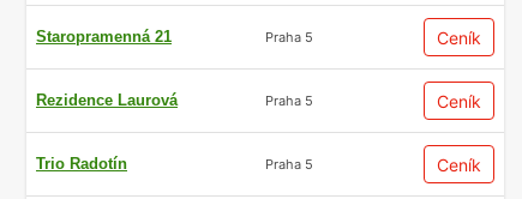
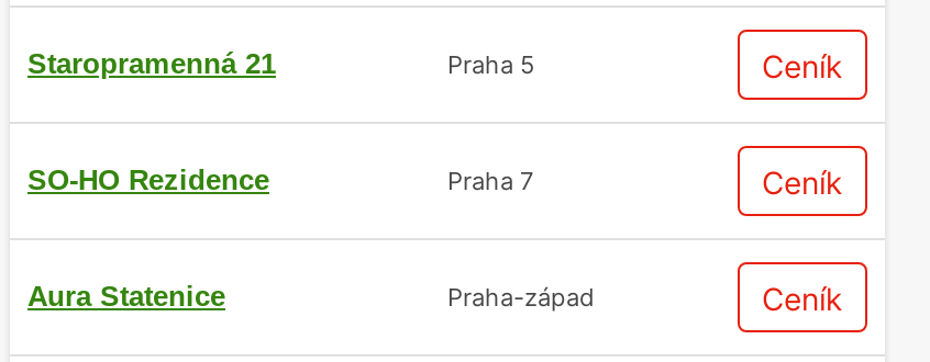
- Rezidence Laurová
- Praha 5
+ SO-HO Rezidence
+ Praha 7

- Trio Radotín
- Praha 5
+ Aura Statenice
+ Praha-západ
